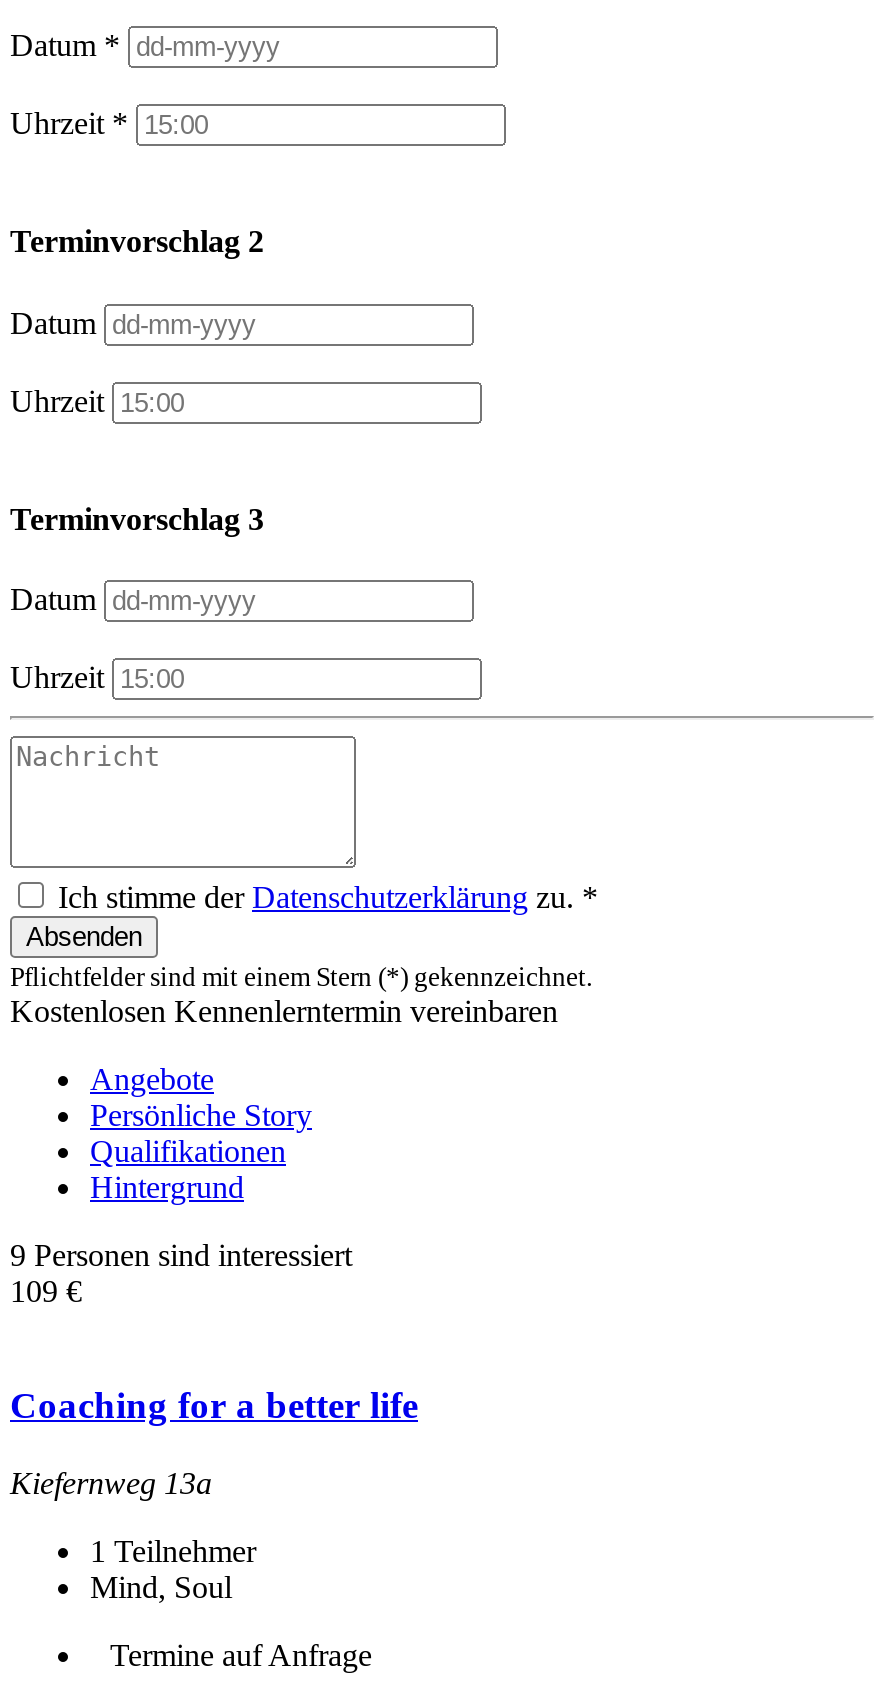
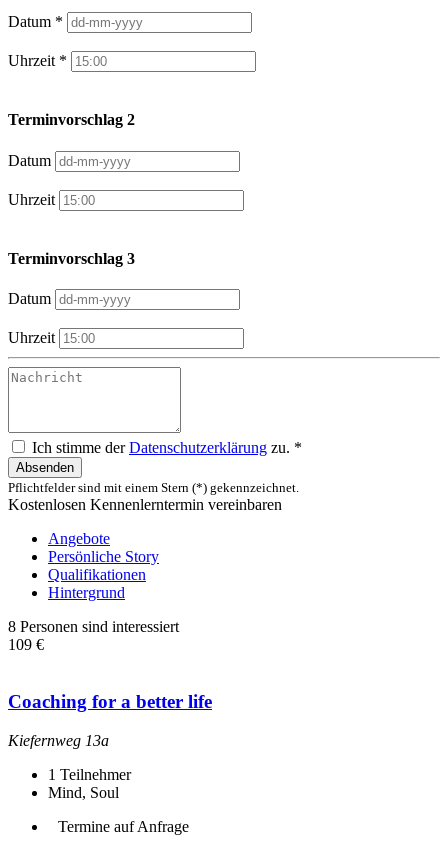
- 9 Personen sind interessiert
+ 8 Personen sind interessiert
